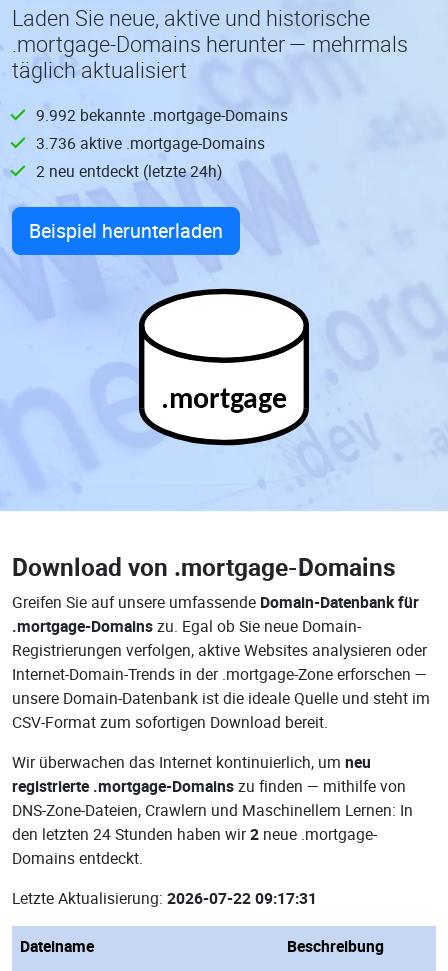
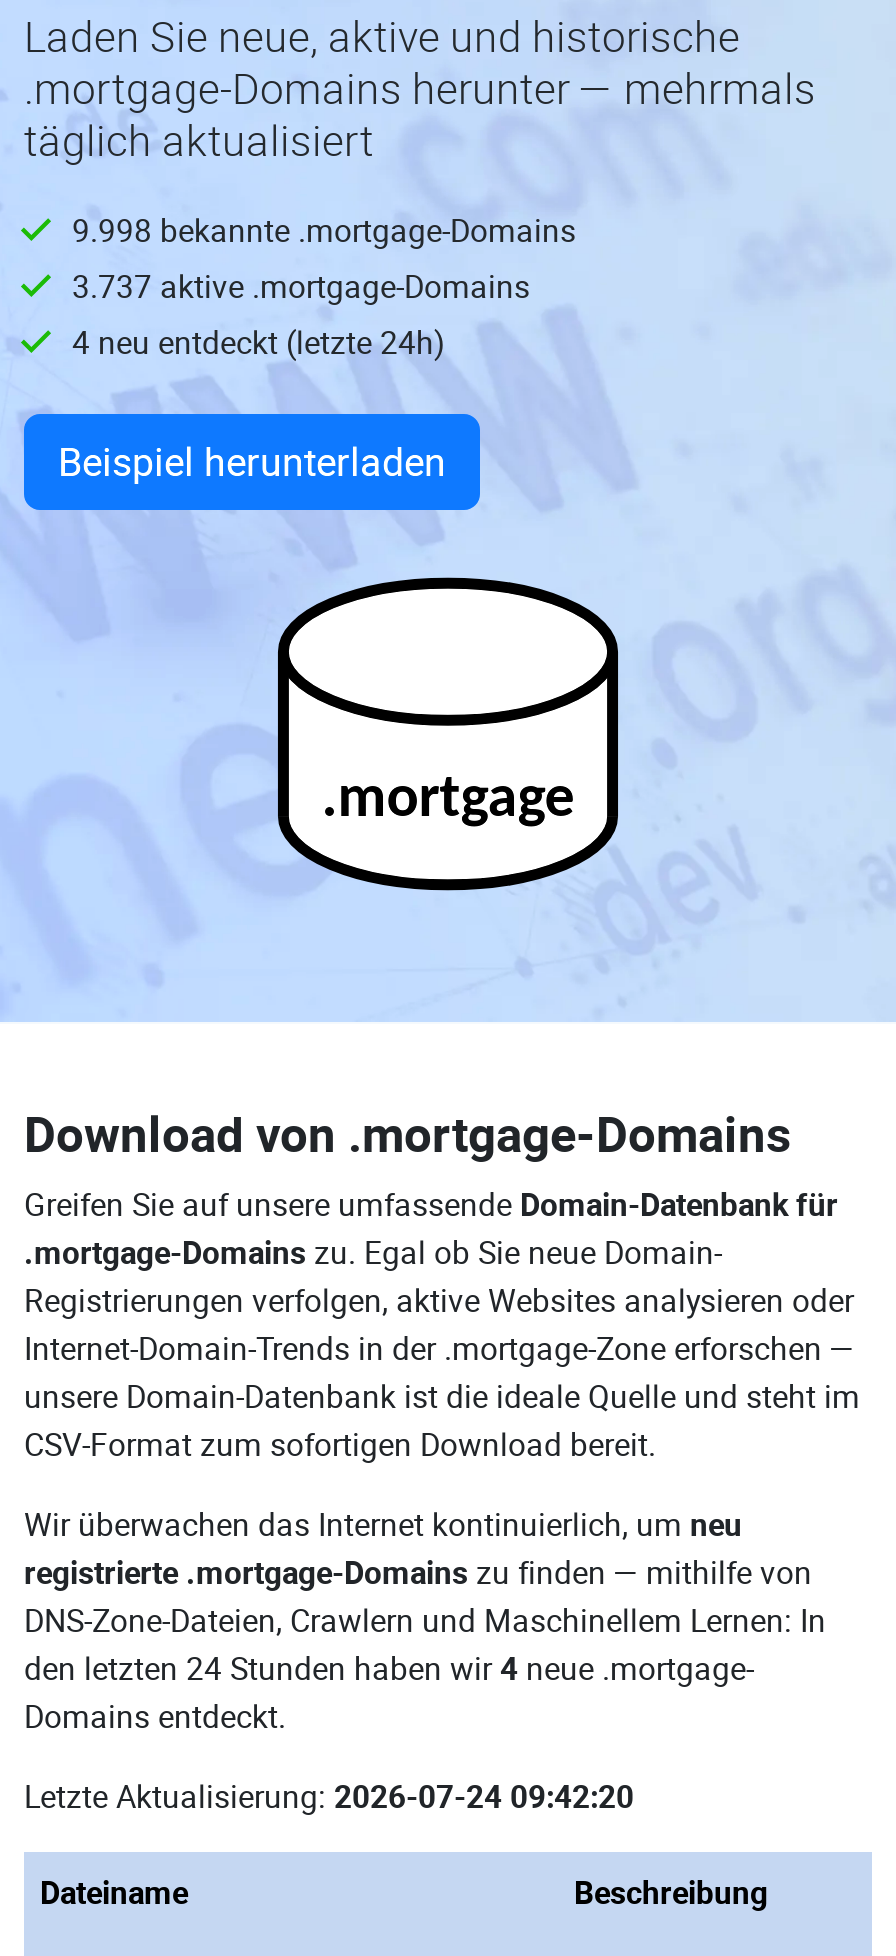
- 9.992 bekannte .mortgage-Domains
+ 9.998 bekannte .mortgage-Domains

- 3.736 aktive .mortgage-Domains
+ 3.737 aktive .mortgage-Domains

- 2 neu entdeckt (letzte 24h)
+ 4 neu entdeckt (letzte 24h)

- den letzten 24 Stunden haben wir 2 neue .mortgage-
+ den letzten 24 Stunden haben wir 4 neue .mortgage-

- Letzte Aktualisierung: 2026-07-22 09:17:31
+ Letzte Aktualisierung: 2026-07-24 09:42:20
